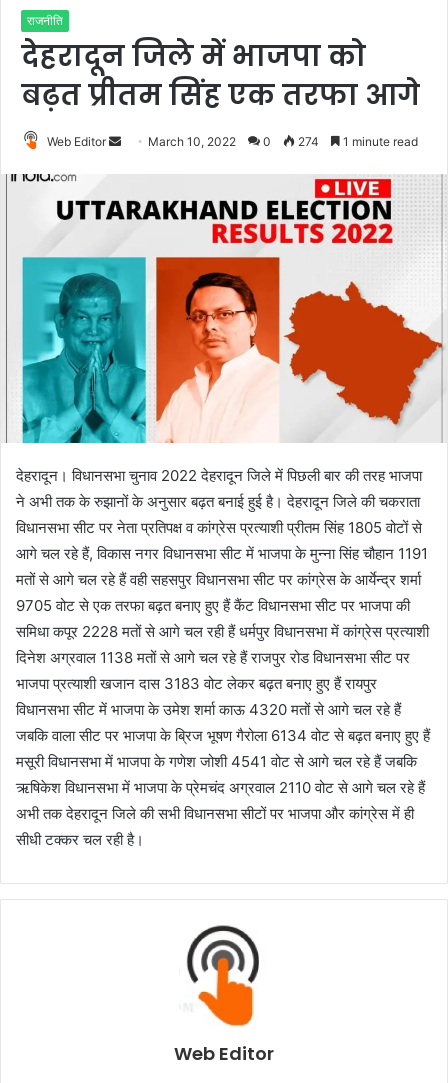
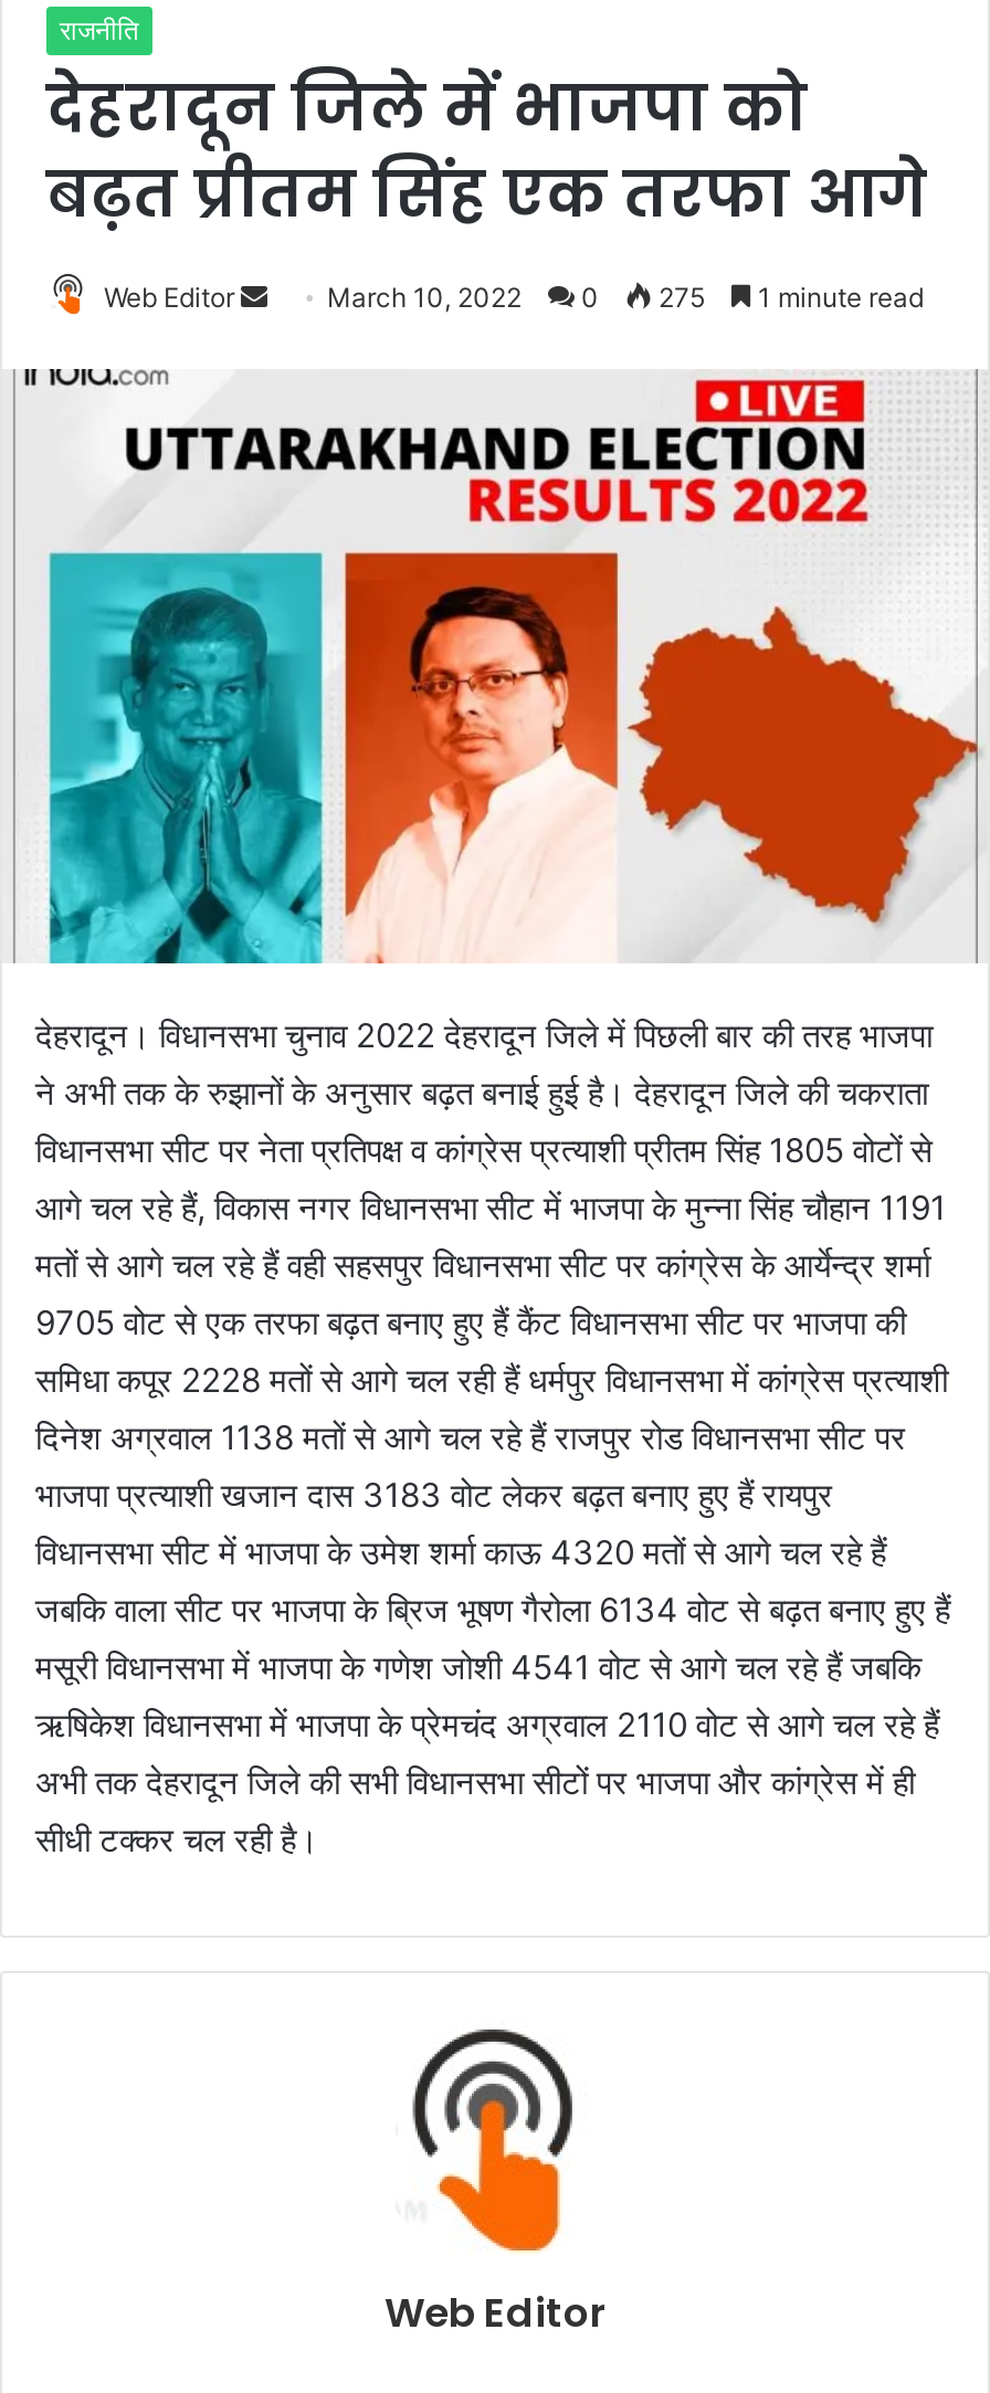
- 274
+ 275
